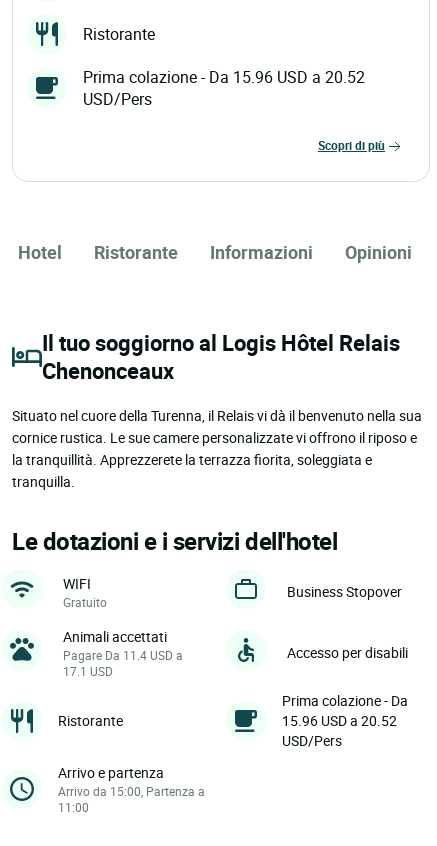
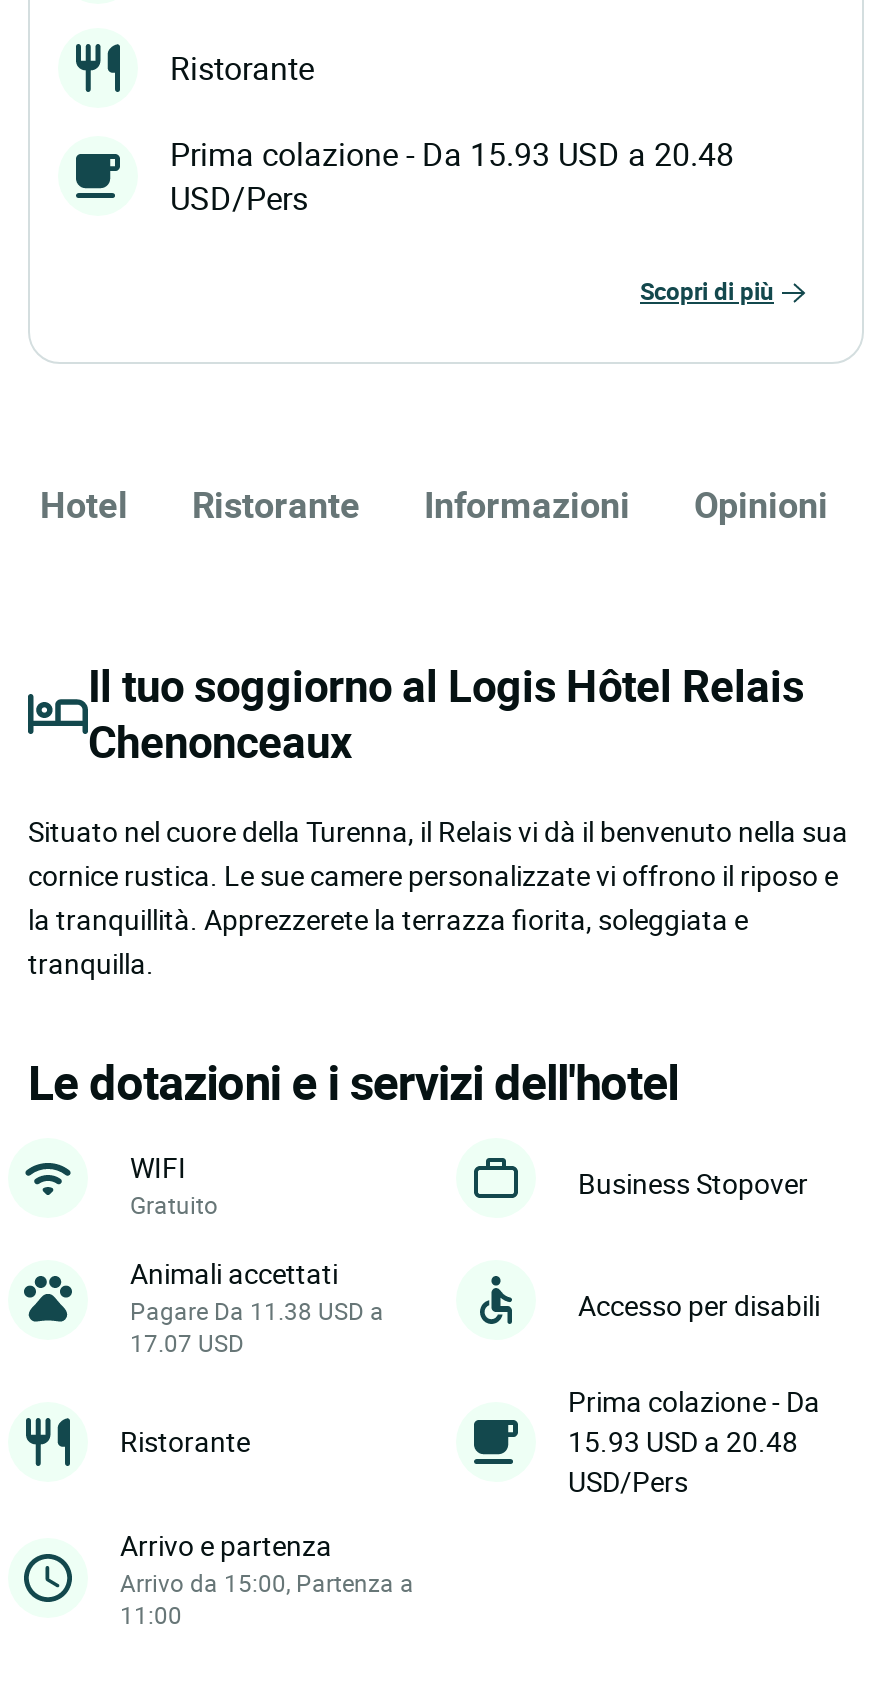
- Prima colazione - Da 15.96 USD a 20.52
+ Prima colazione - Da 15.93 USD a 20.48

- Pagare Da 11.4 USD a
+ Pagare Da 11.38 USD a

- 17.1 USD
+ 17.07 USD

- 15.96 USD a 20.52
+ 15.93 USD a 20.48
